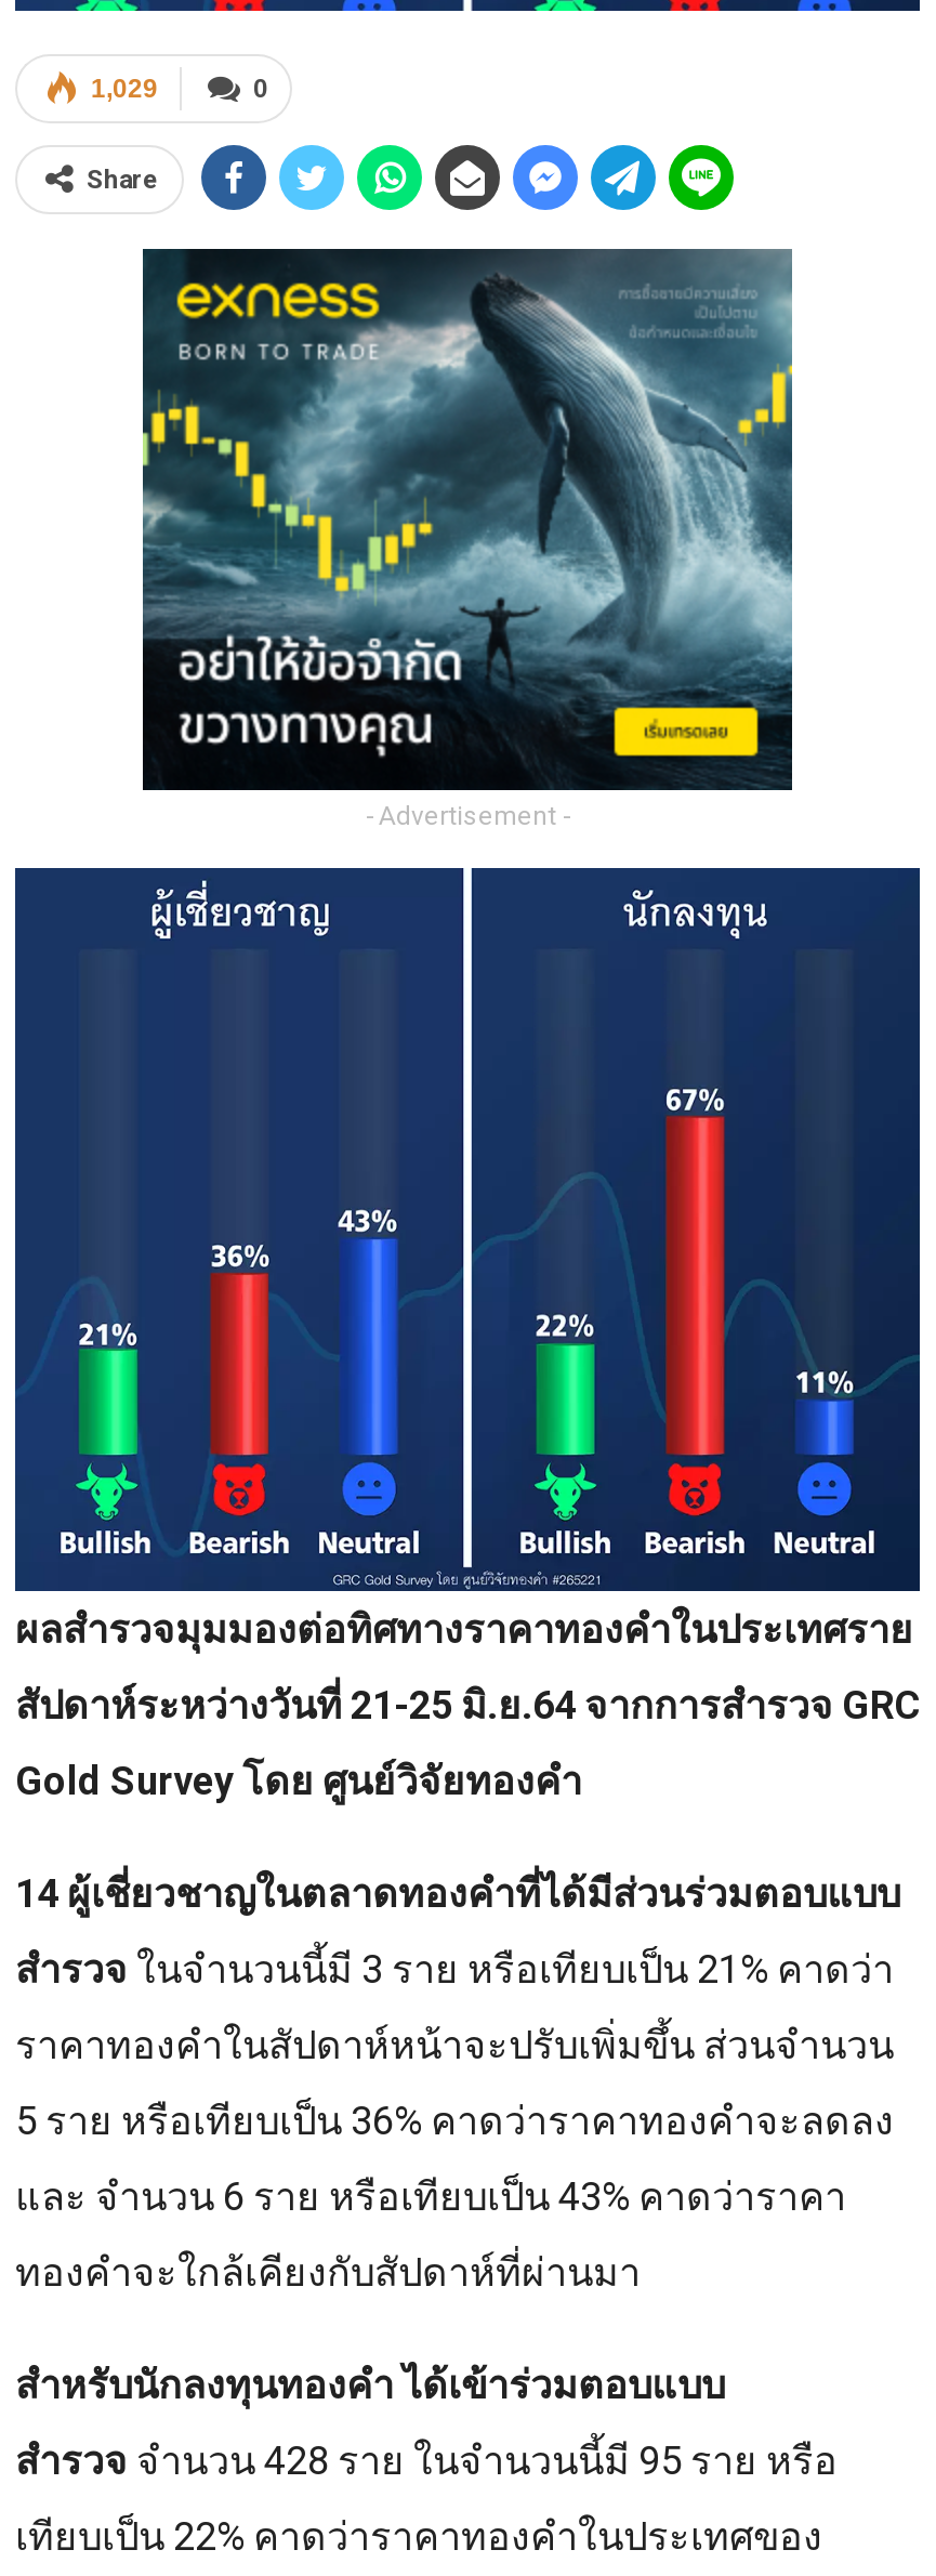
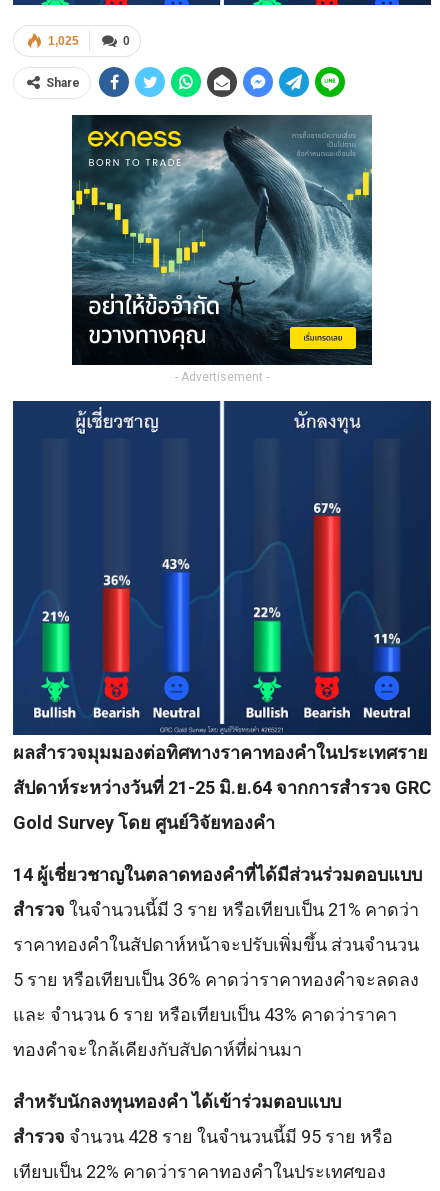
- 1,029
+ 1,025
